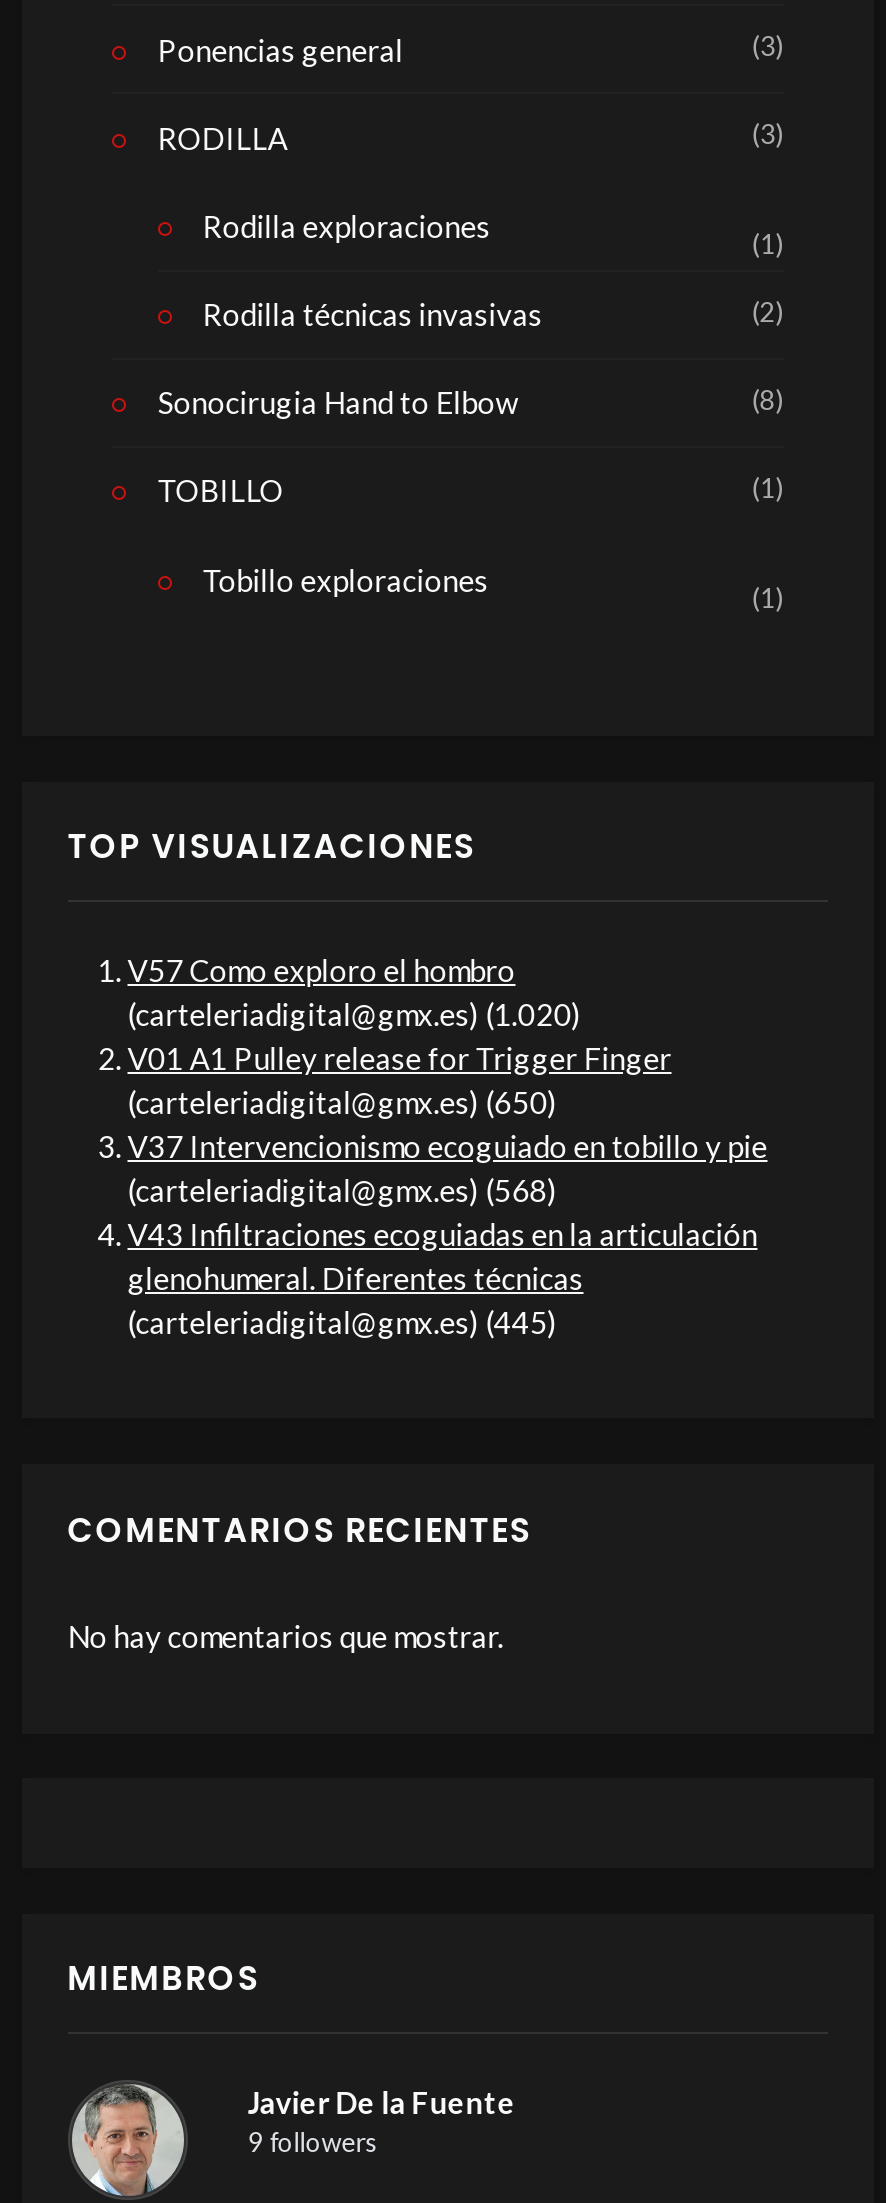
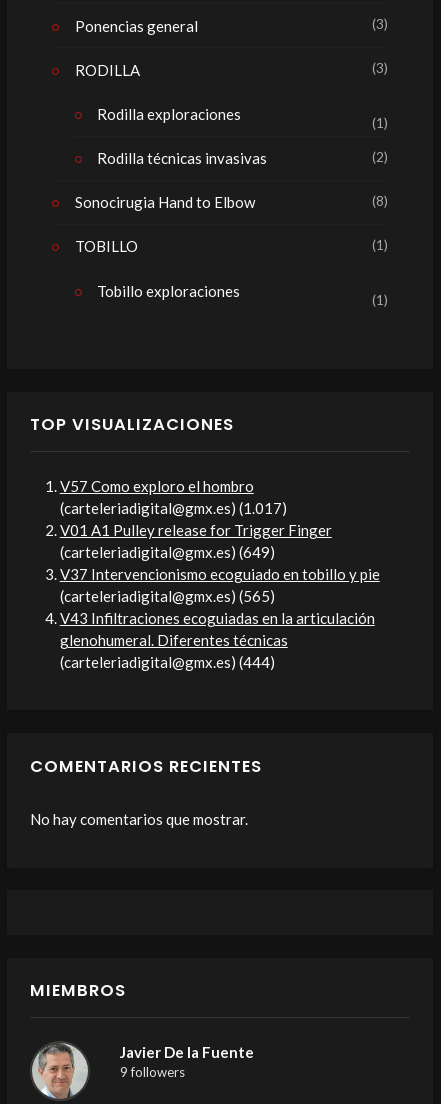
- (carteleriadigital@gmx.es) (1.020)
+ (carteleriadigital@gmx.es) (1.017)

- (carteleriadigital@gmx.es) (650)
+ (carteleriadigital@gmx.es) (649)

- (carteleriadigital@gmx.es) (568)
+ (carteleriadigital@gmx.es) (565)

- (carteleriadigital@gmx.es) (445)
+ (carteleriadigital@gmx.es) (444)
